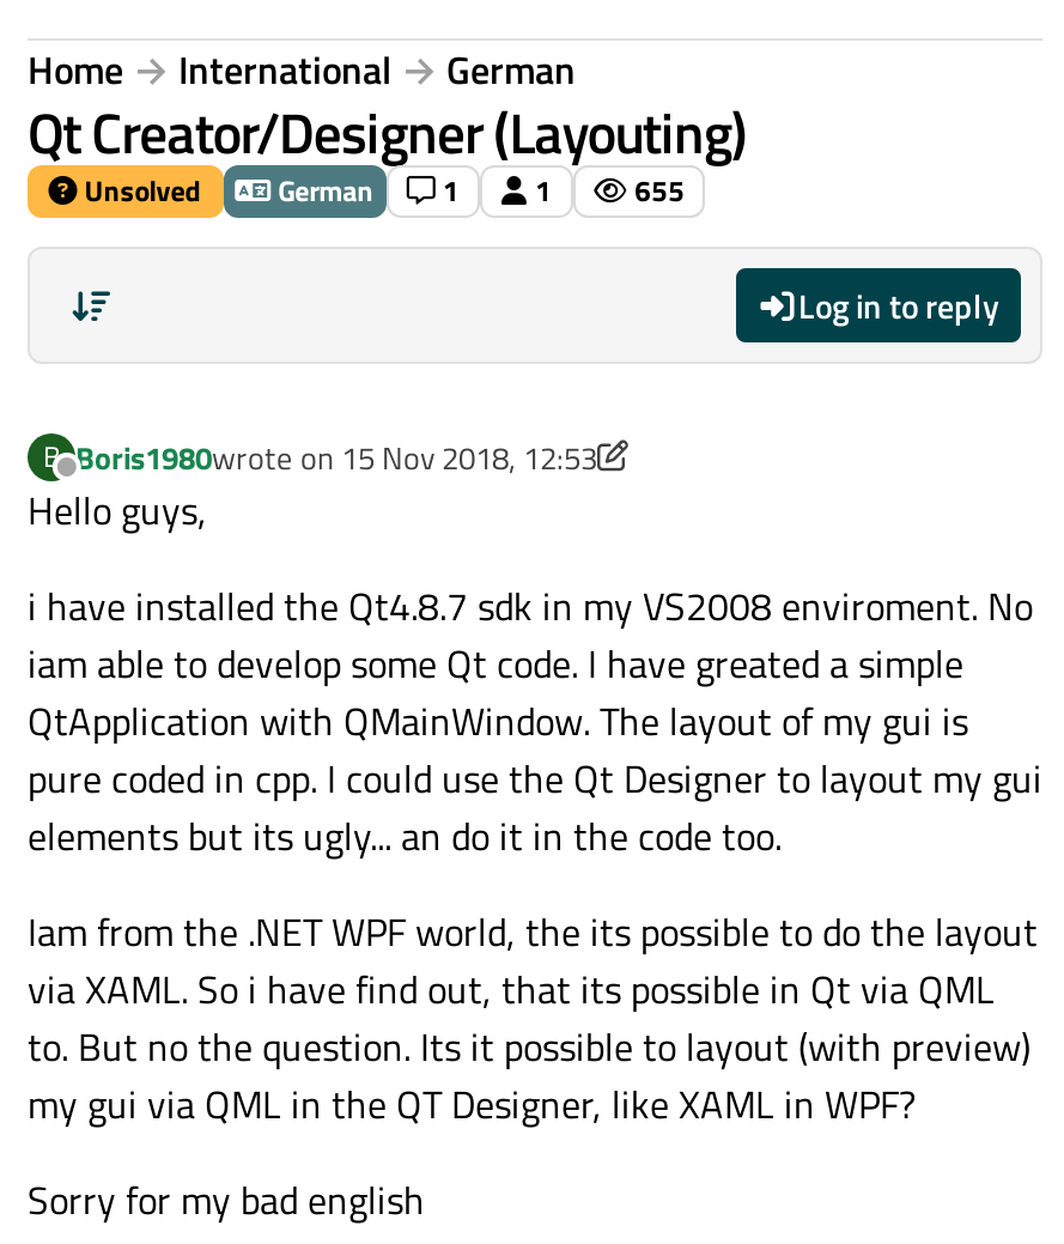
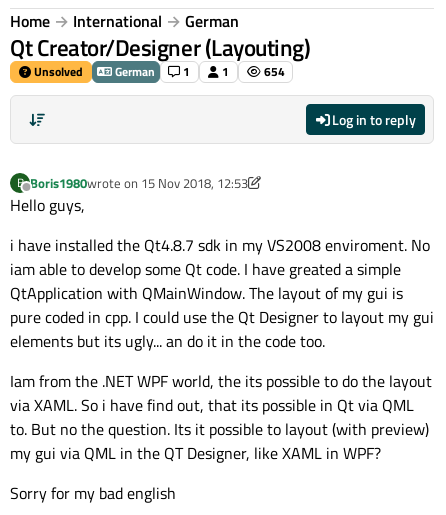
- Unsolved German 1 1 655
+ Unsolved German 1 1 654
